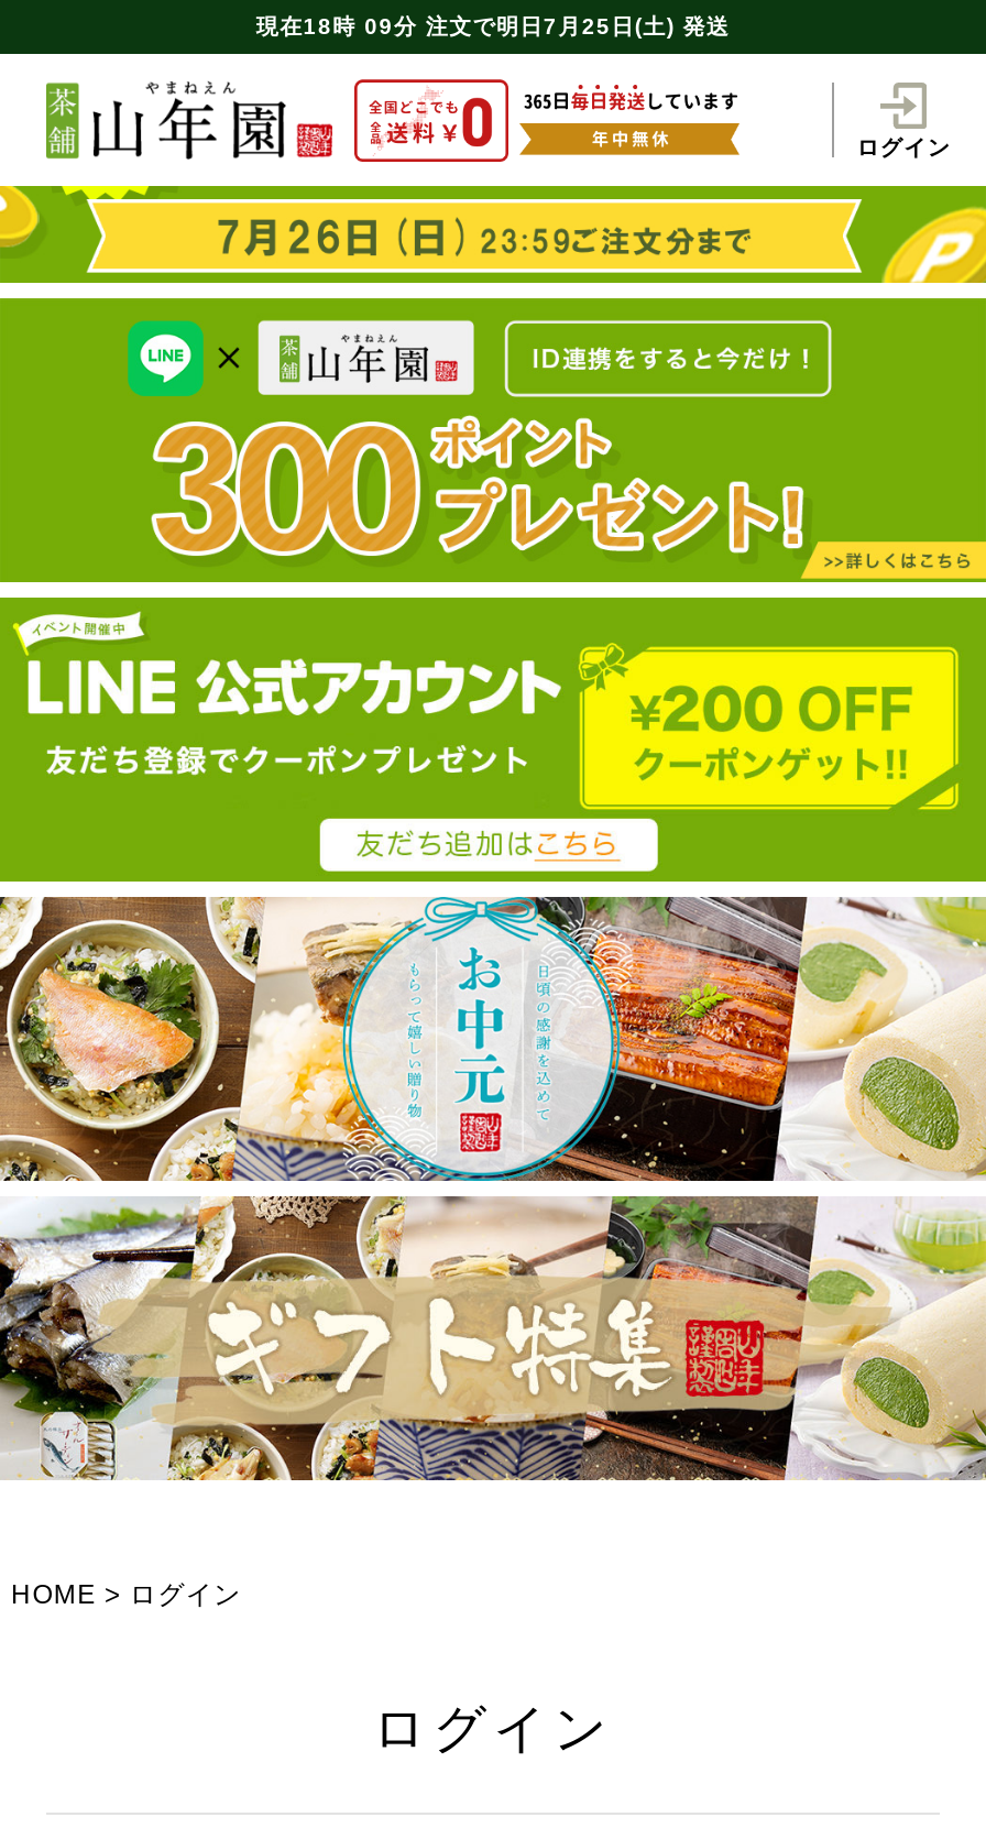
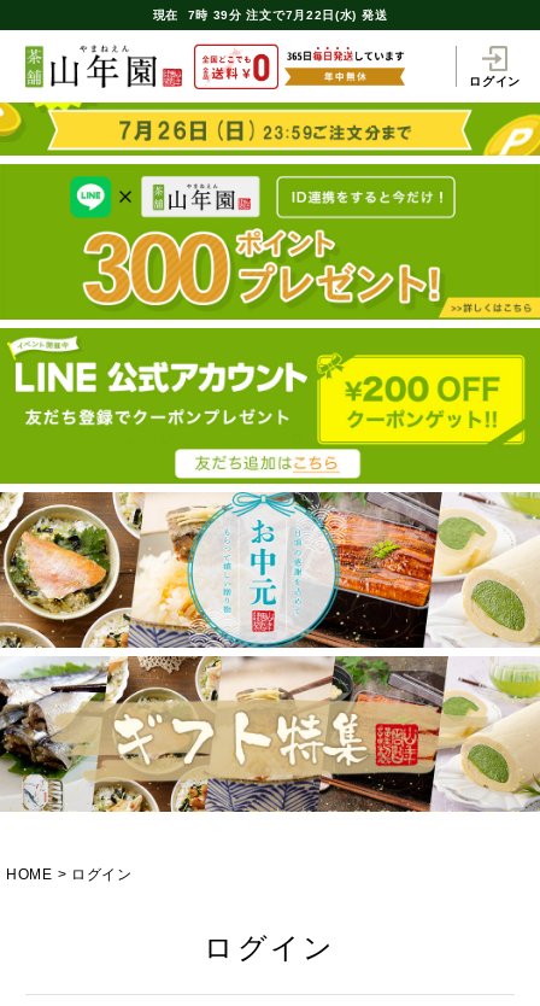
- 現在18時 09分注文で明日7月25日(土) 発送
+ 現在7時 39分注文で7月22日(水) 発送
